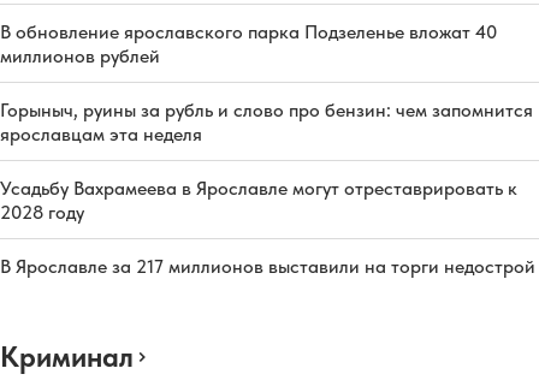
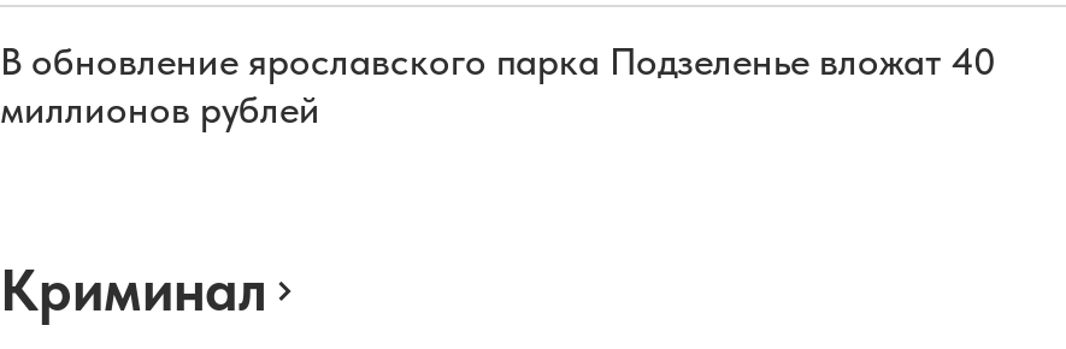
- Горыныч, руины за рубль и слово про бензин: чем запомнится
- ярославцам эта неделя
- Усадьбу Вахрамеева в Ярославле могут отреставрировать к
- 2028 году
- В Ярославле за 217 миллионов выставили на торги недострой
